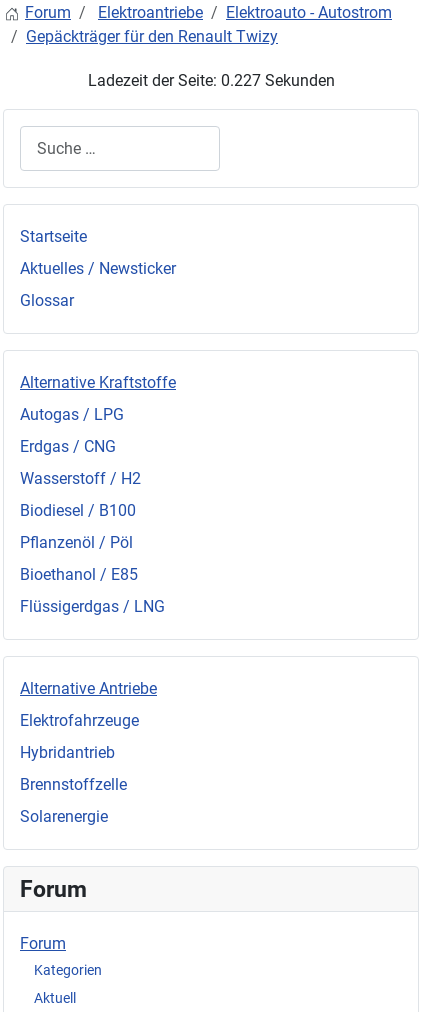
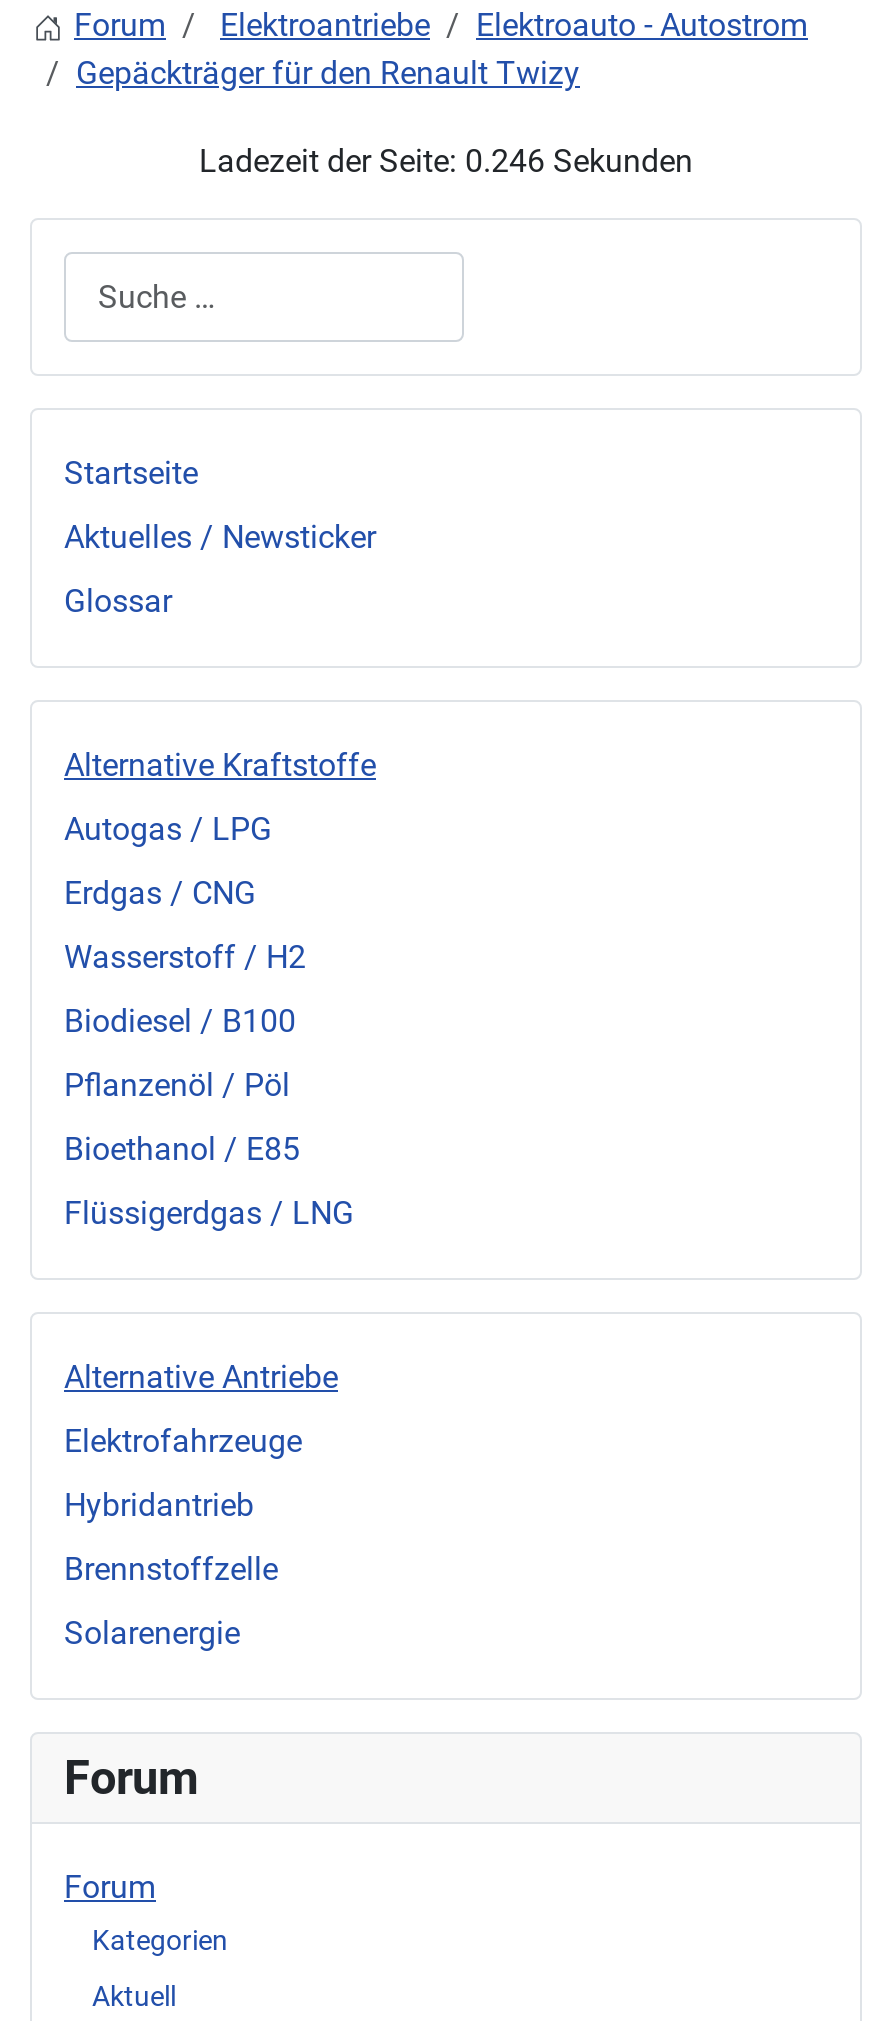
- Ladezeit der Seite: 0.227 Sekunden
+ Ladezeit der Seite: 0.246 Sekunden
